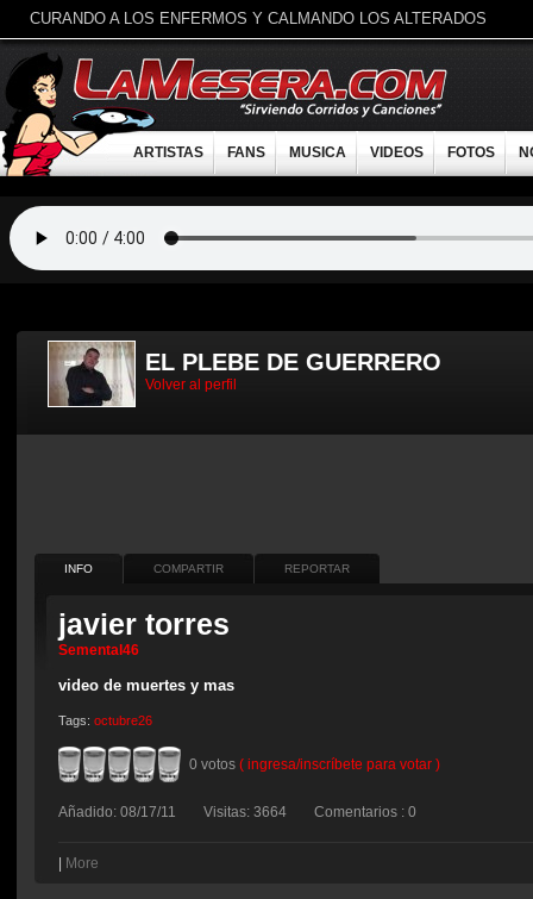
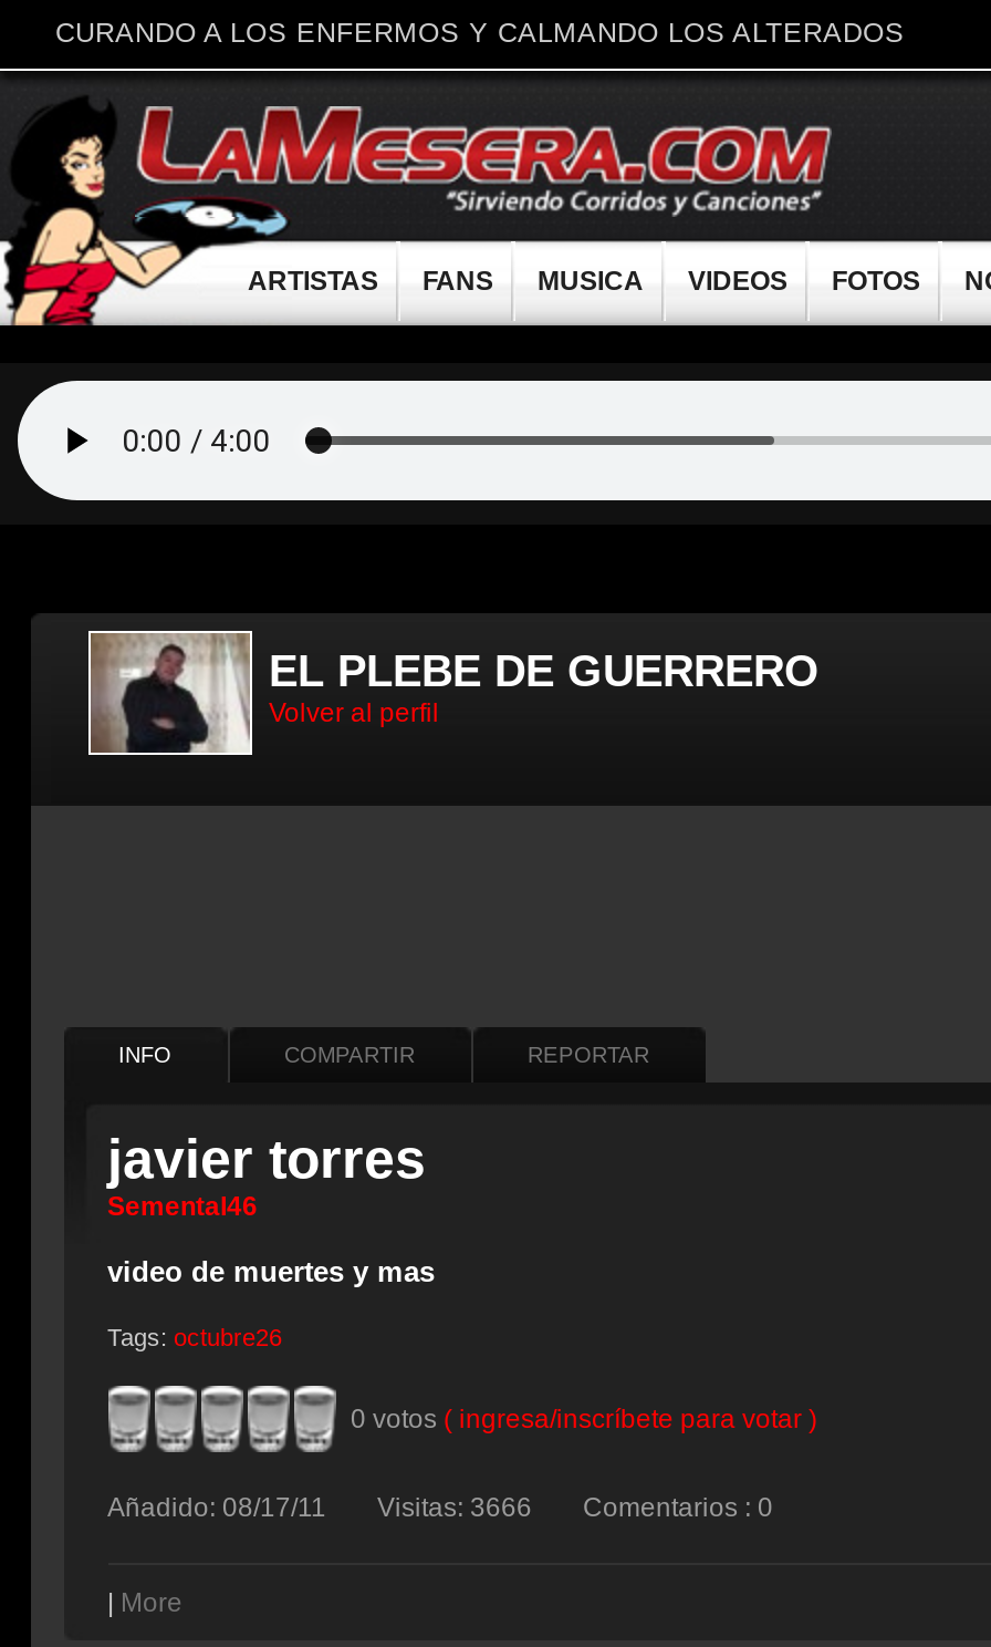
- Añadido: 08/17/11 Visitas: 3664 Comentarios : 0
+ Añadido: 08/17/11 Visitas: 3666 Comentarios : 0
